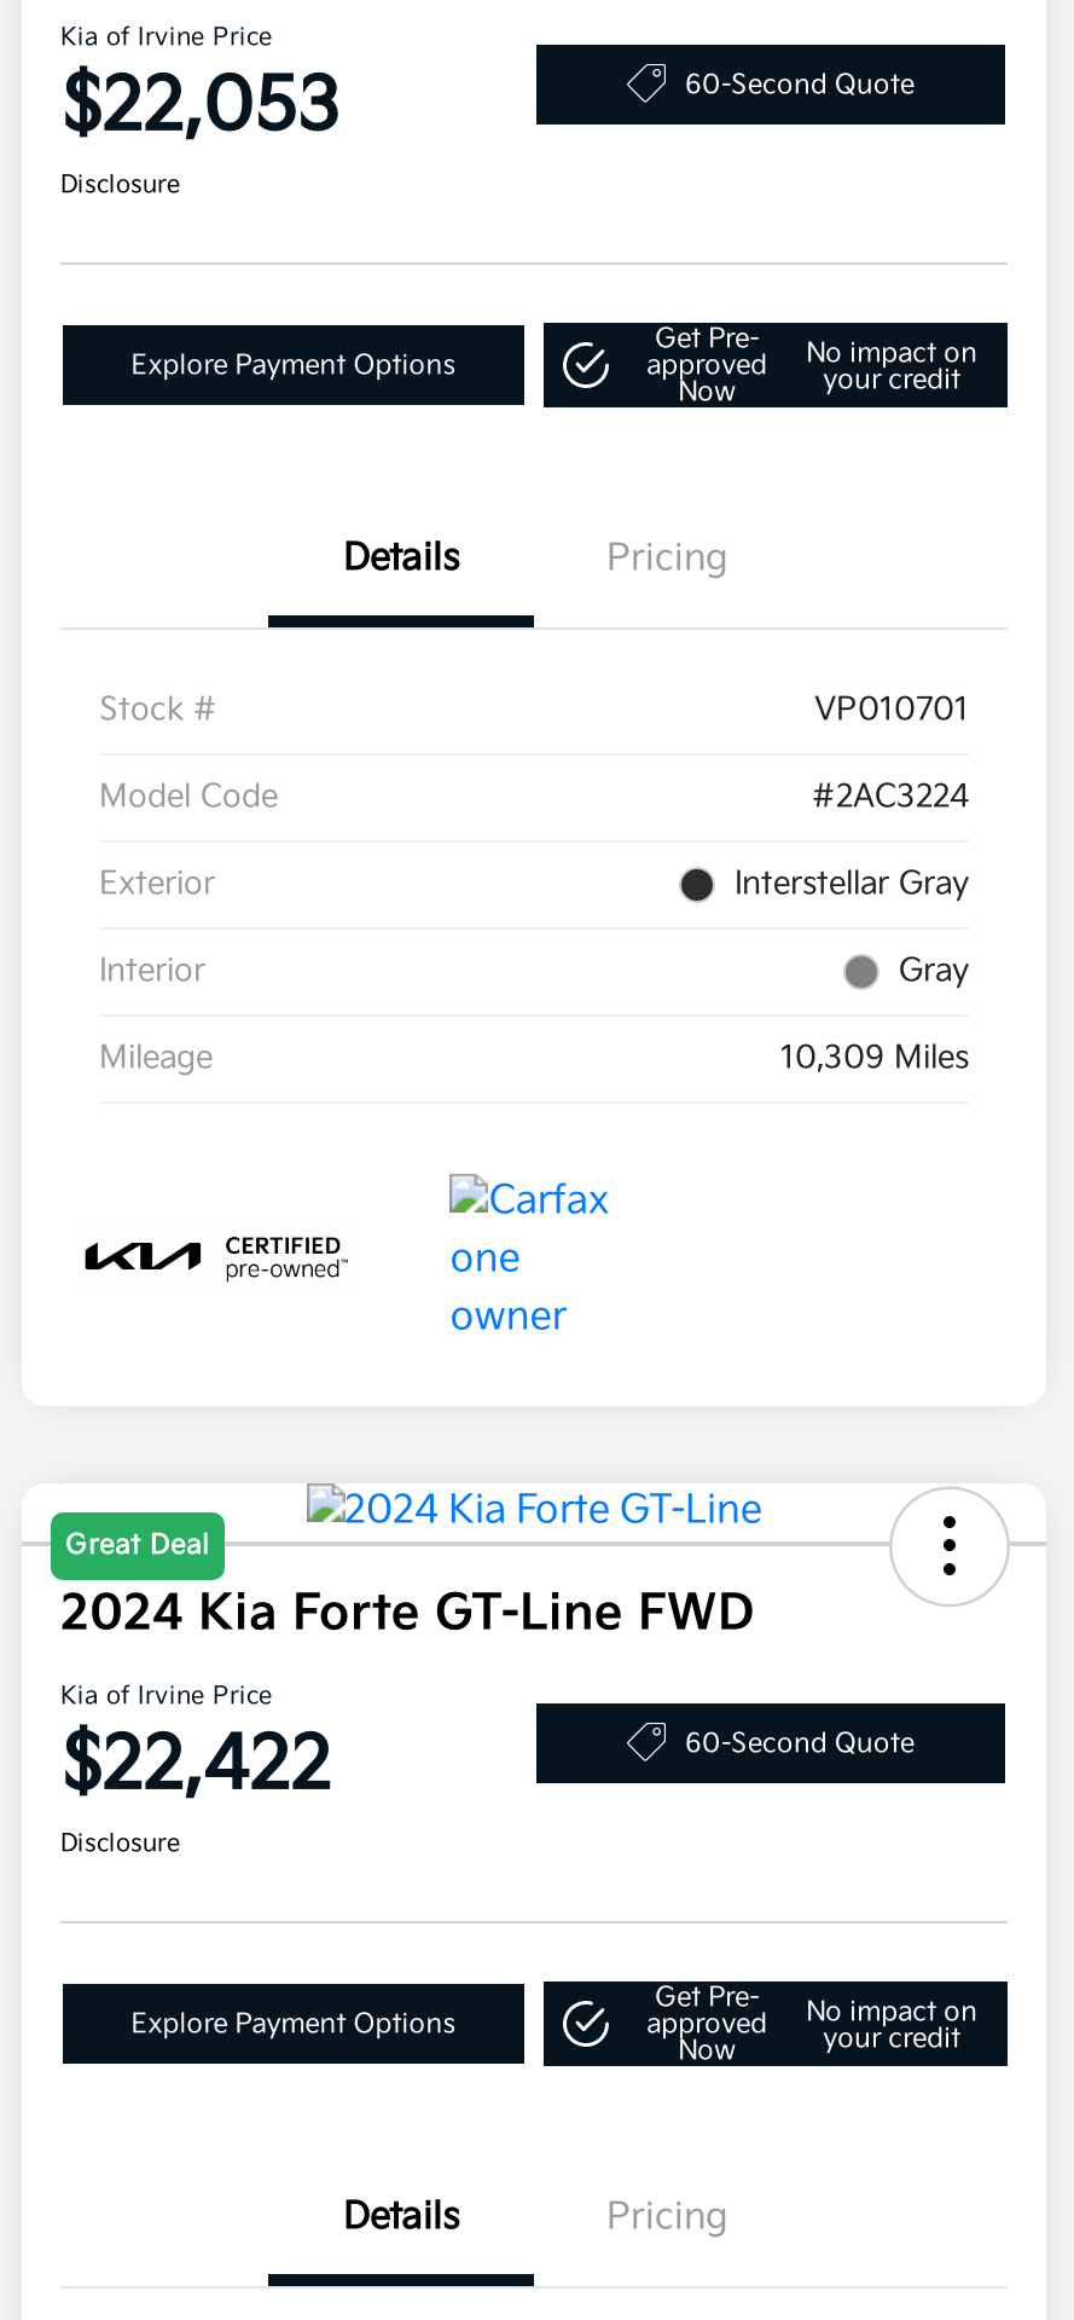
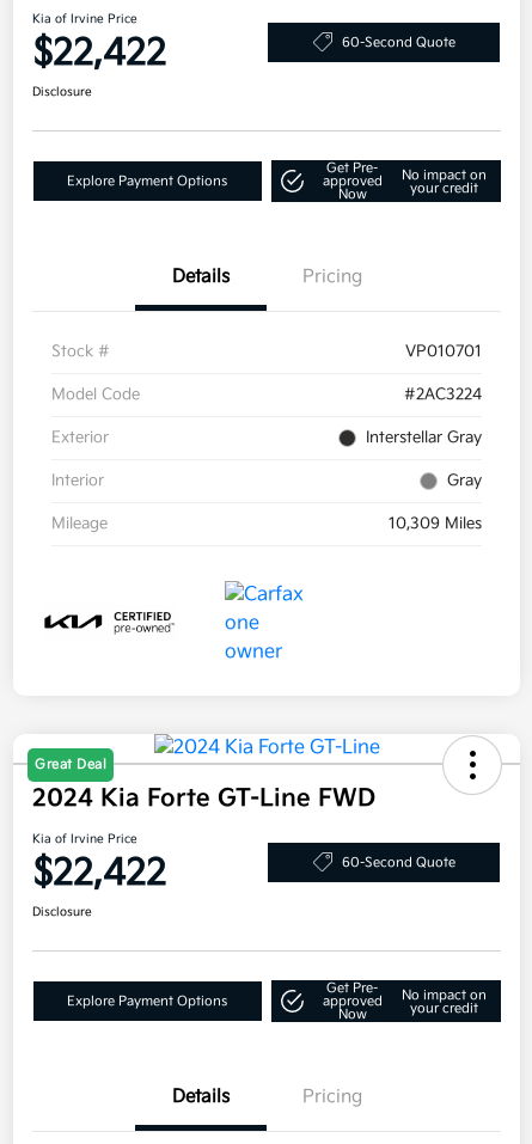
- $22,053
+ $22,422
